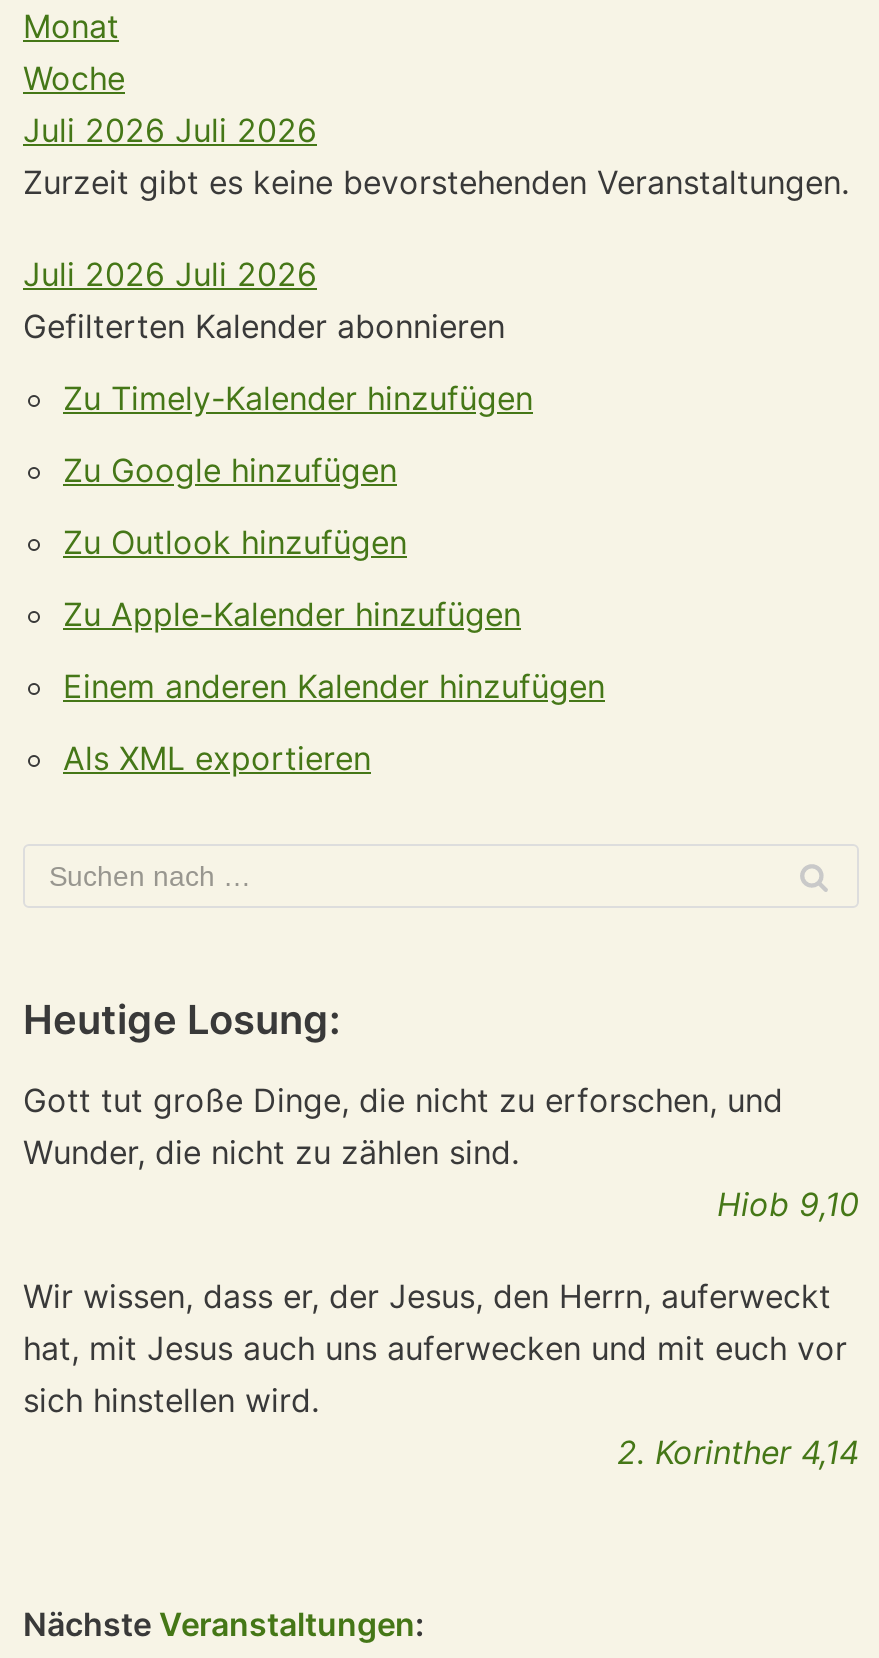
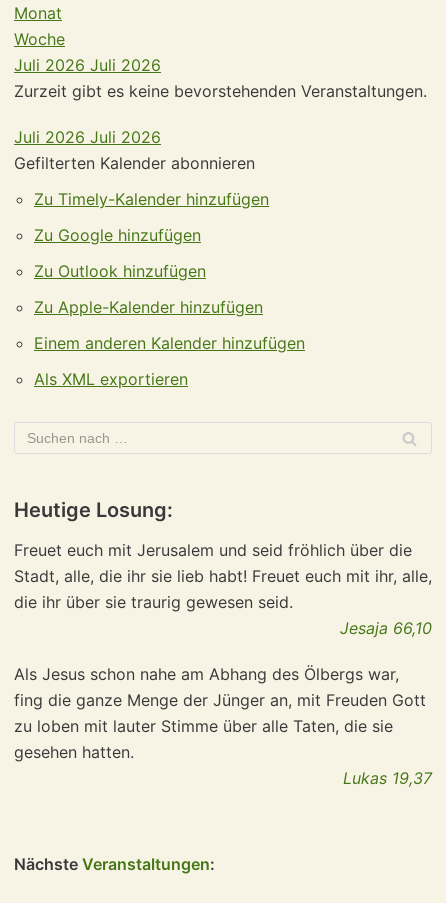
- Gott tut große Dinge, die nicht zu erforschen, und
- Wunder, die nicht zu zählen sind.
- Hiob 9,10
+ Freuet euch mit Jerusalem und seid fröhlich über die
+ Stadt, alle, die ihr sie lieb habt! Freuet euch mit ihr, alle,
+ die ihr über sie traurig gewesen seid.
+ Jesaja 66,10

- Wir wissen, dass er, der Jesus, den Herrn, auferweckt
- hat, mit Jesus auch uns auferwecken und mit euch vor
- sich hinstellen wird.
- 2. Korinther 4,14
+ Als Jesus schon nahe am Abhang des Ölbergs war,
+ fing die ganze Menge der Jünger an, mit Freuden Gott
+ zu loben mit lauter Stimme über alle Taten, die sie
+ gesehen hatten.
+ Lukas 19,37
